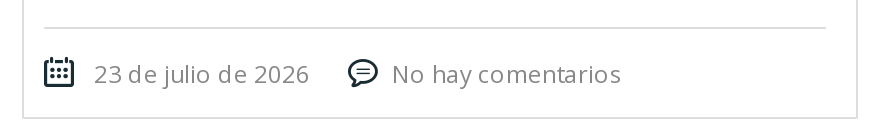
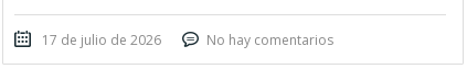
- 23 de julio de 2026
+ 17 de julio de 2026
